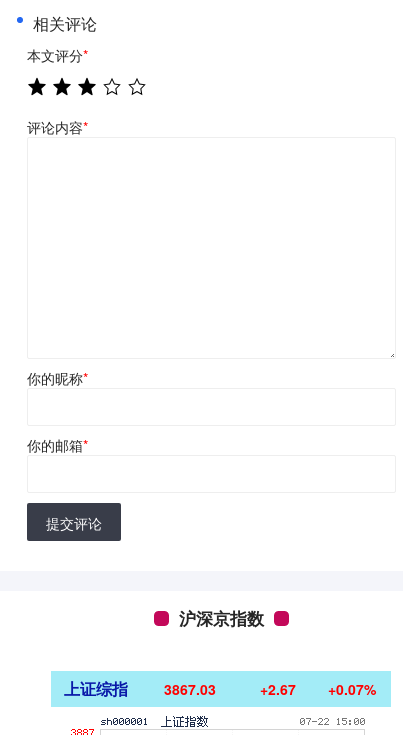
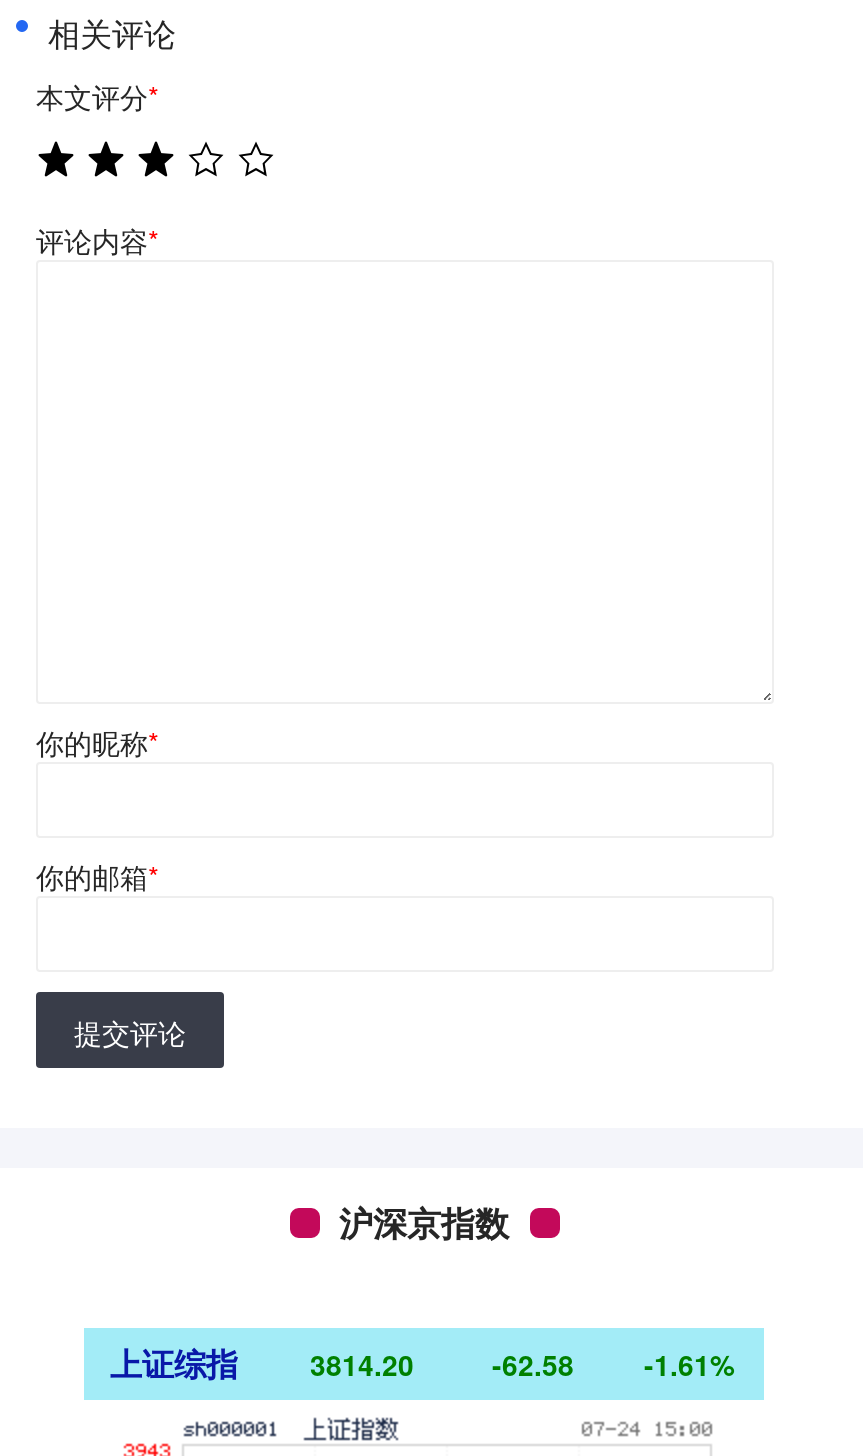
- 3867.03
+ 3814.20

- +2.67
+ -62.58

- +0.07%
+ -1.61%
